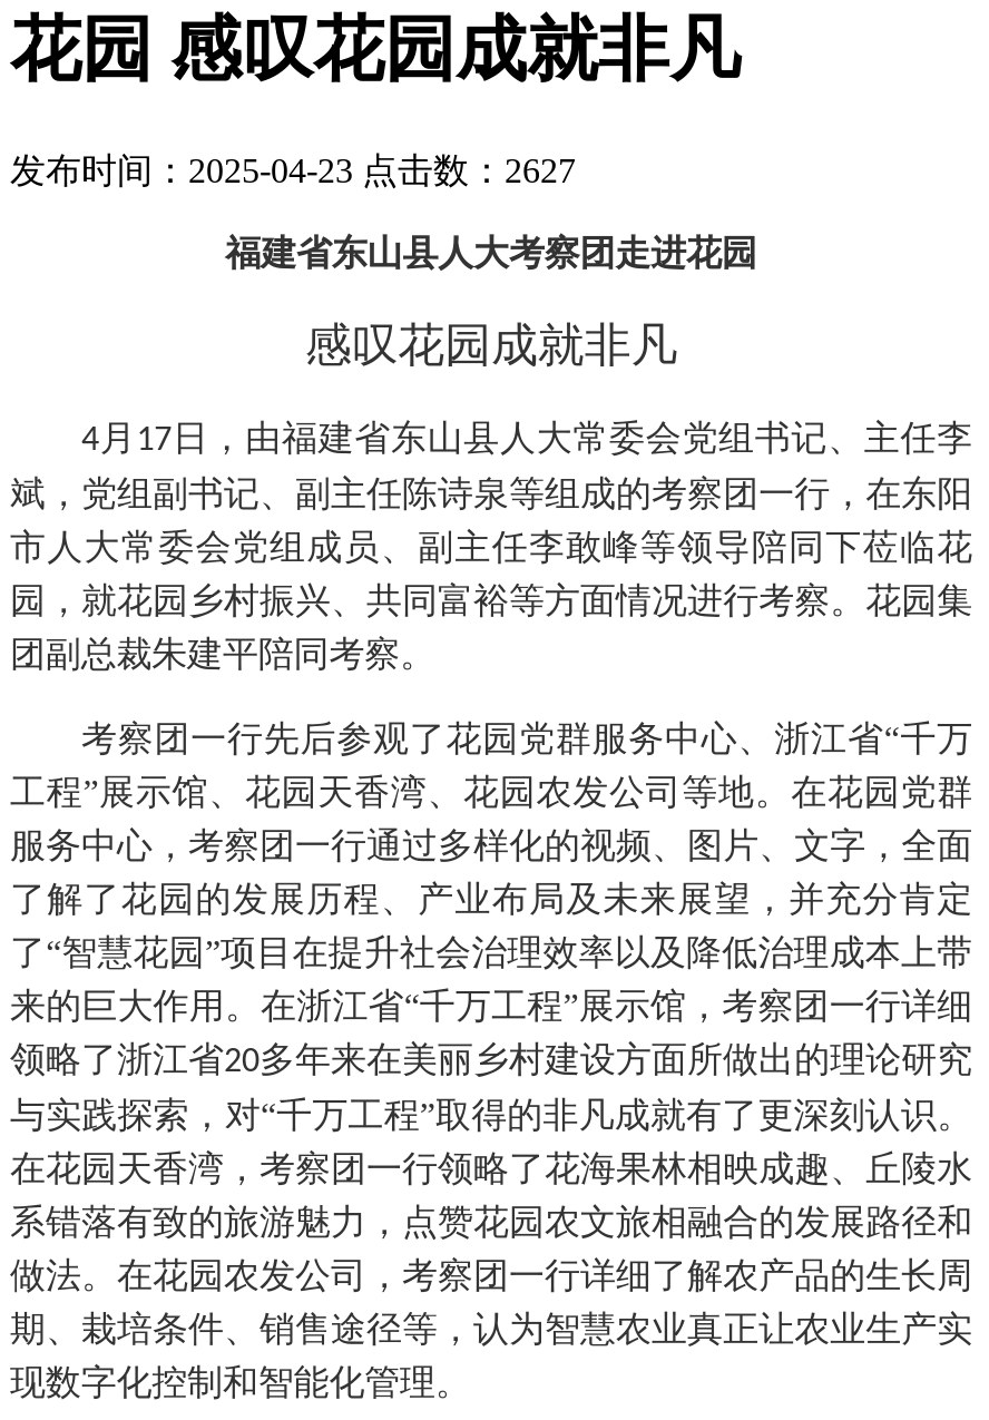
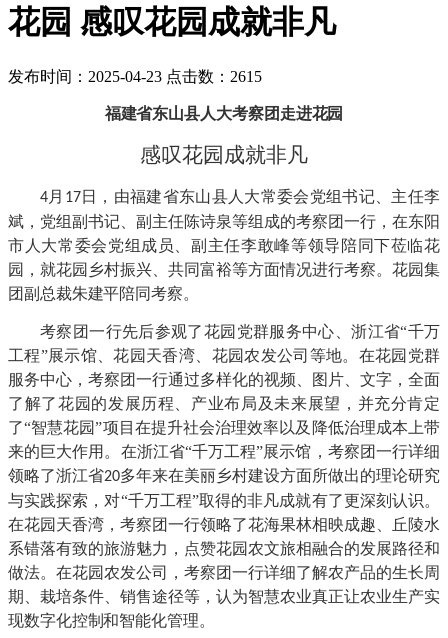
- 发布时间：2025-04-23 点击数：2627
+ 发布时间：2025-04-23 点击数：2615
